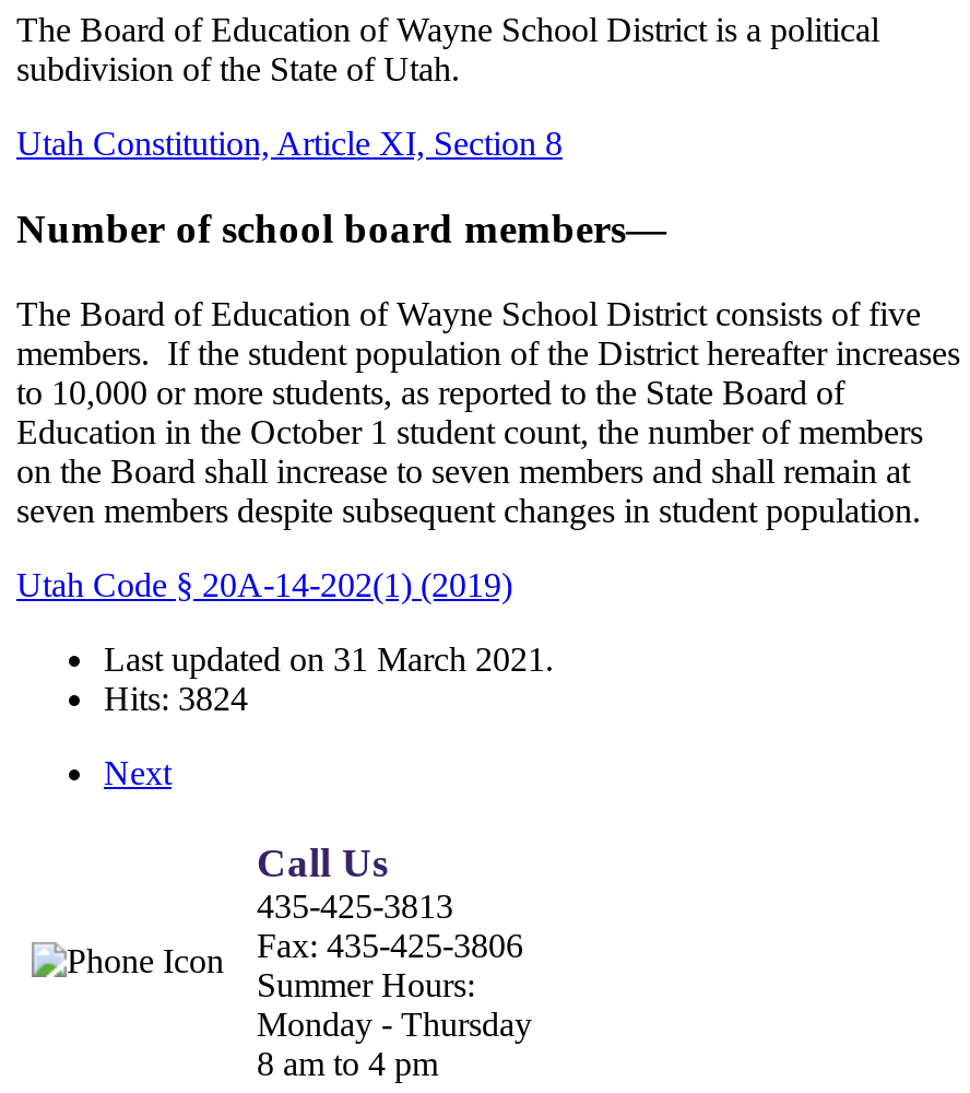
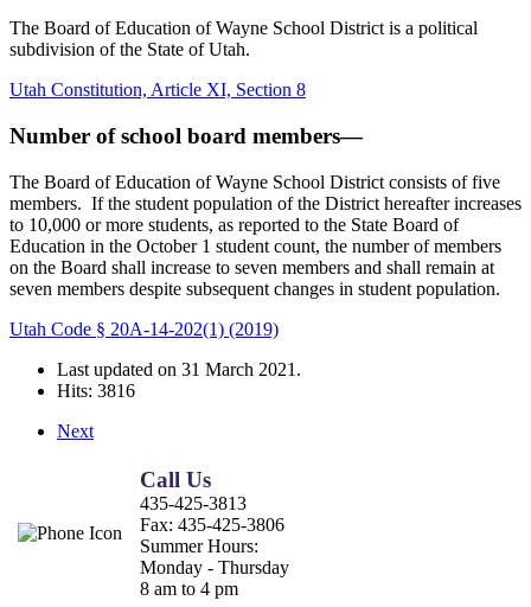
- Hits: 3824
+ Hits: 3816
